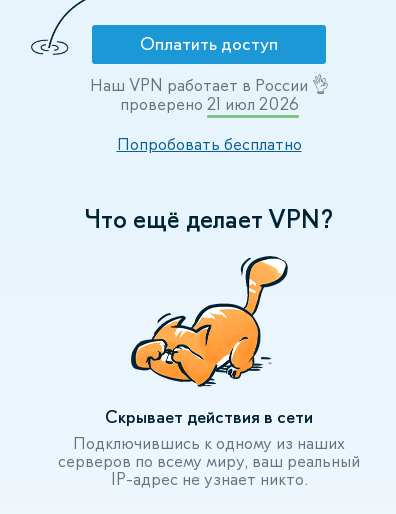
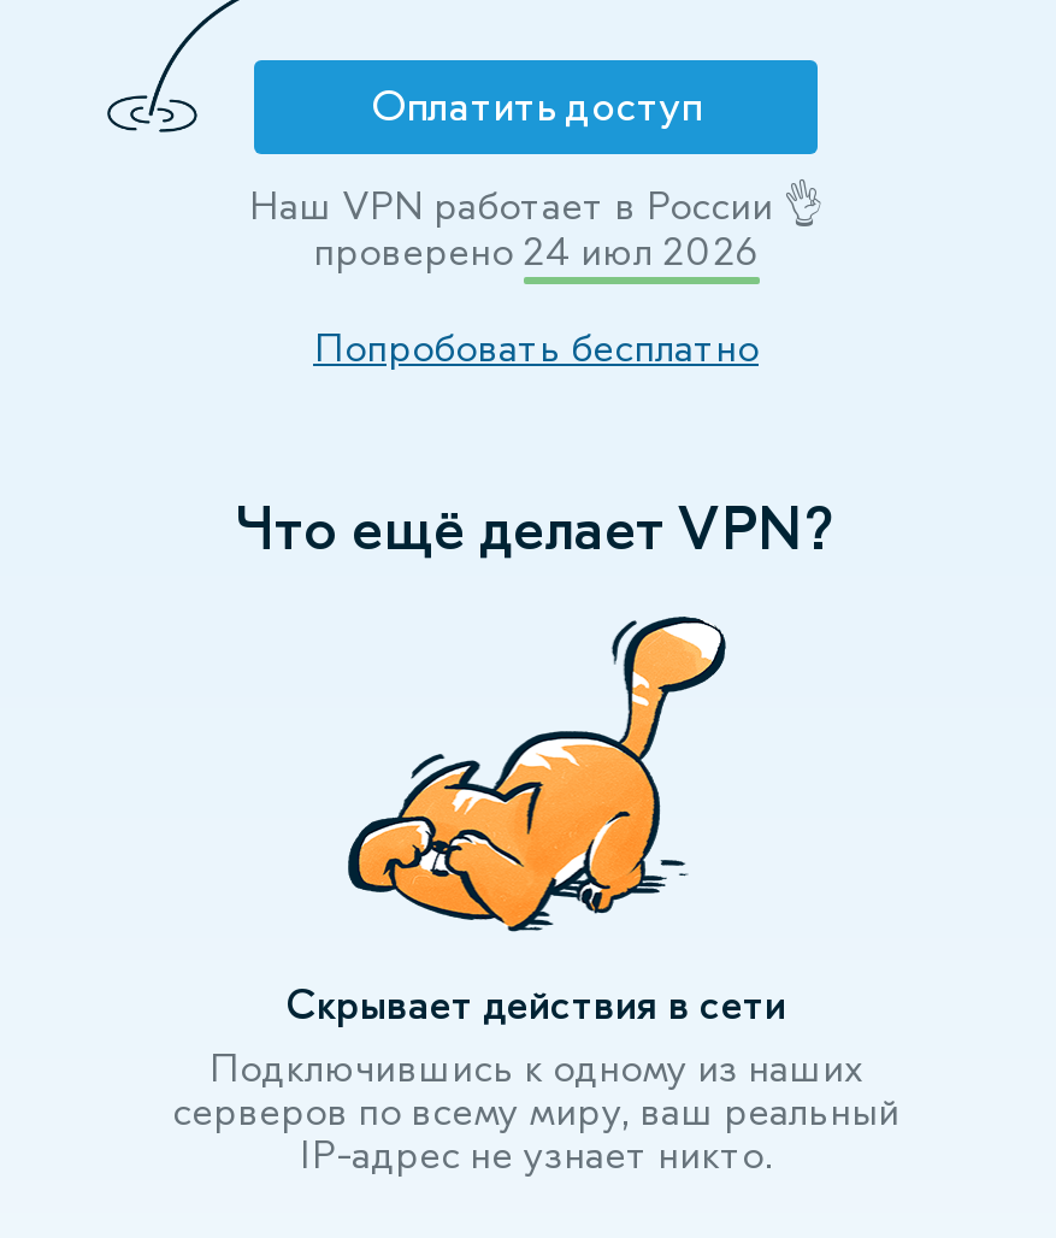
- проверено 21 июл 2026
+ проверено 24 июл 2026
